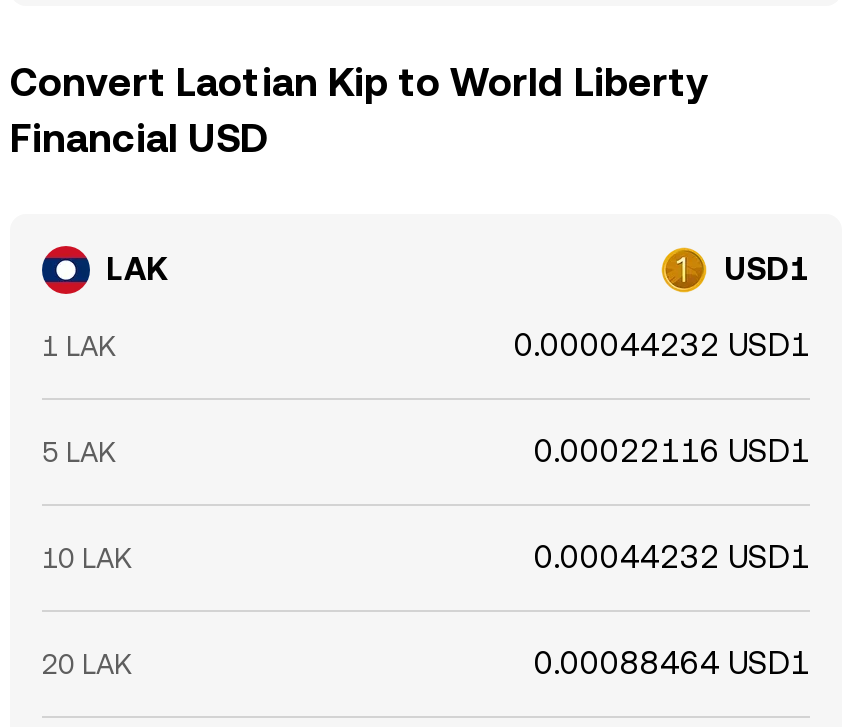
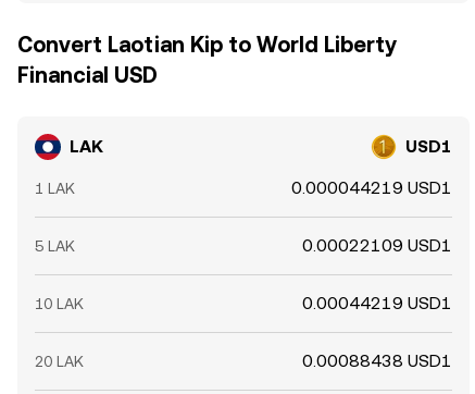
- 0.000044232 USD1
+ 0.000044219 USD1

- 0.00022116 USD1
+ 0.00022109 USD1

- 0.00044232 USD1
+ 0.00044219 USD1

- 0.00088464 USD1
+ 0.00088438 USD1
